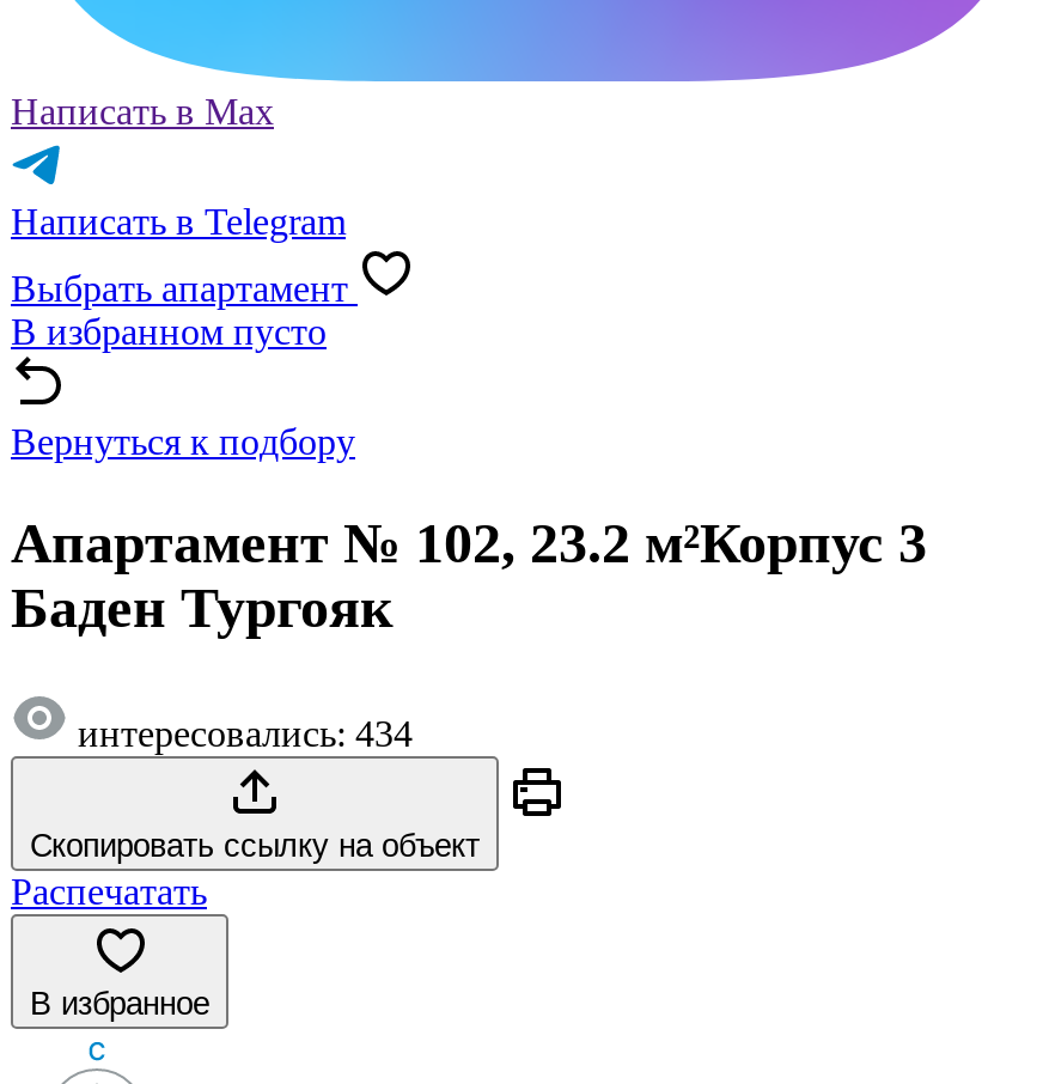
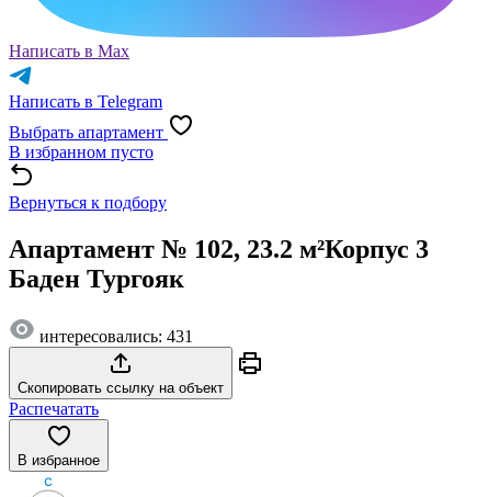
- интересовались: 434
+ интересовались: 431
